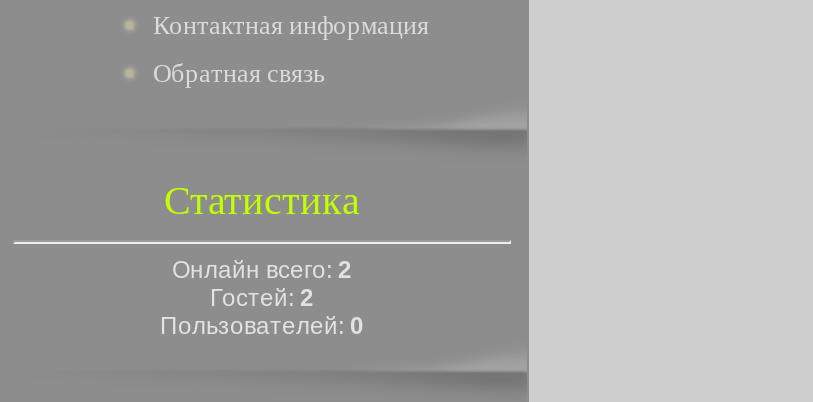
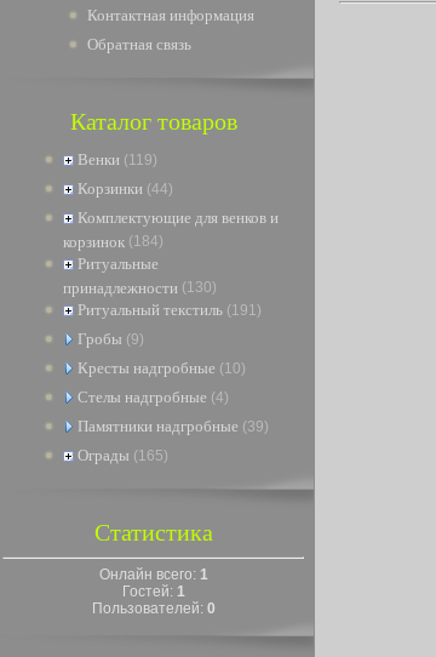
+ Каталог товаров
+ Венки (119)
+ Корзинки (44)
+ Комплектующие для венков и
+ корзинок (184)
+ Ритуальные
+ принадлежности (130)
+ Ритуальный текстиль (191)
+ Гробы (9)
+ Кресты надгробные (10)
+ Стелы надгробные (4)
+ Памятники надгробные (39)
+ Ограды (165)

- Онлайн всего: 2
+ Онлайн всего: 1

- Гостей: 2
+ Гостей: 1
